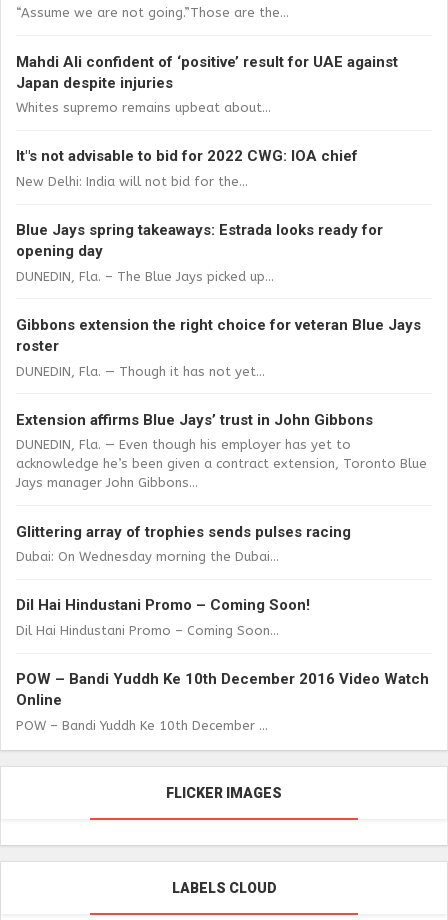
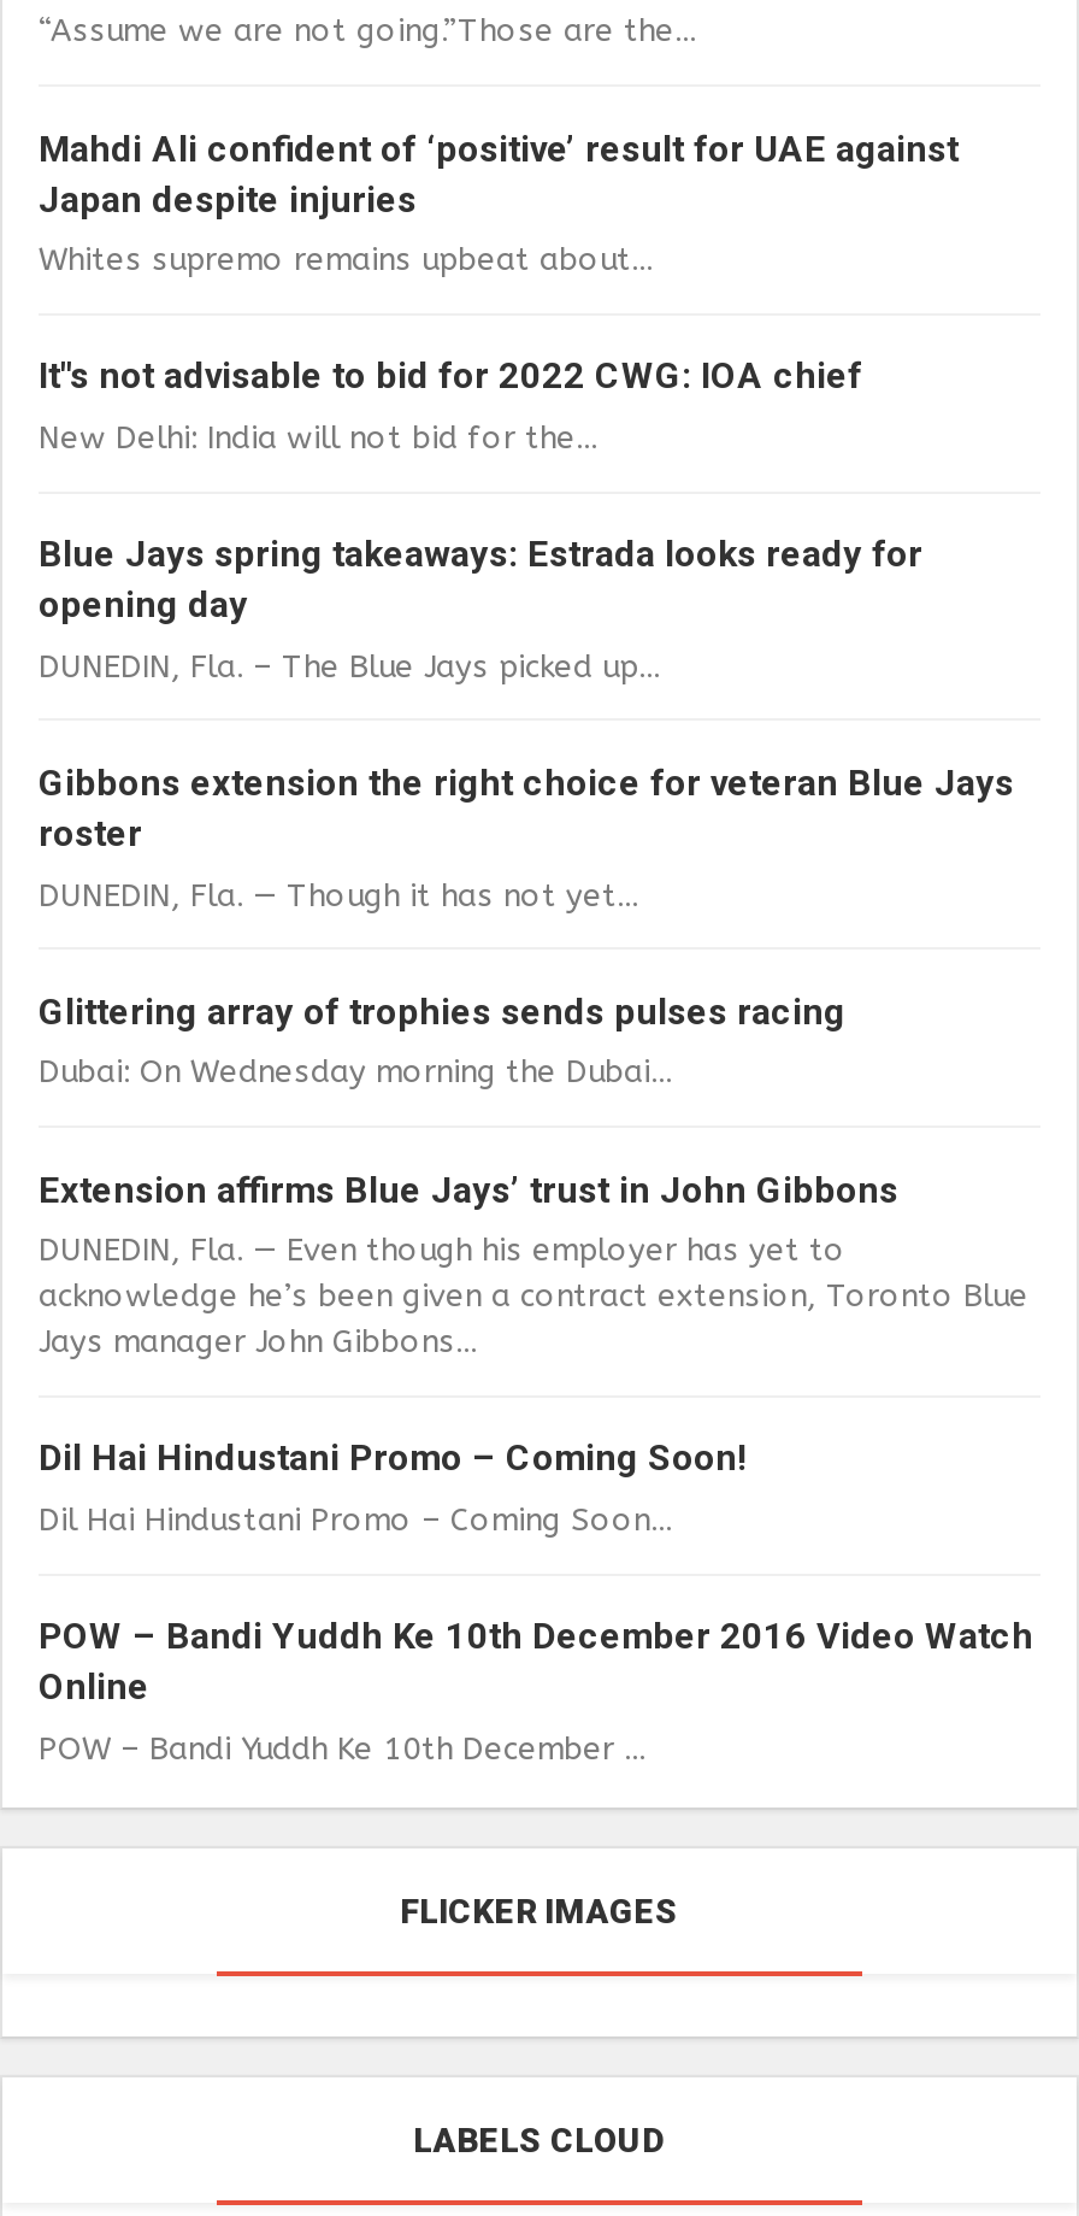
moved down: Extension affirms Blue Jays’ trust in John Gibbons | DUNEDIN, Fla. — Even though his employer has yet to | acknowledge he’s been given a contract extension, Toronto Blue | Jays manager John Gibbons...

moved up: Glittering array of trophies sends pulses racing | Dubai: On Wednesday morning the Dubai...
